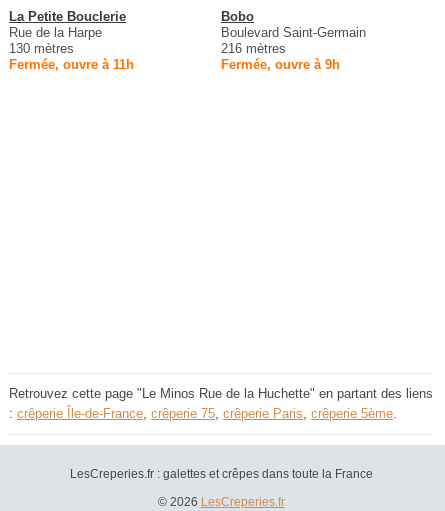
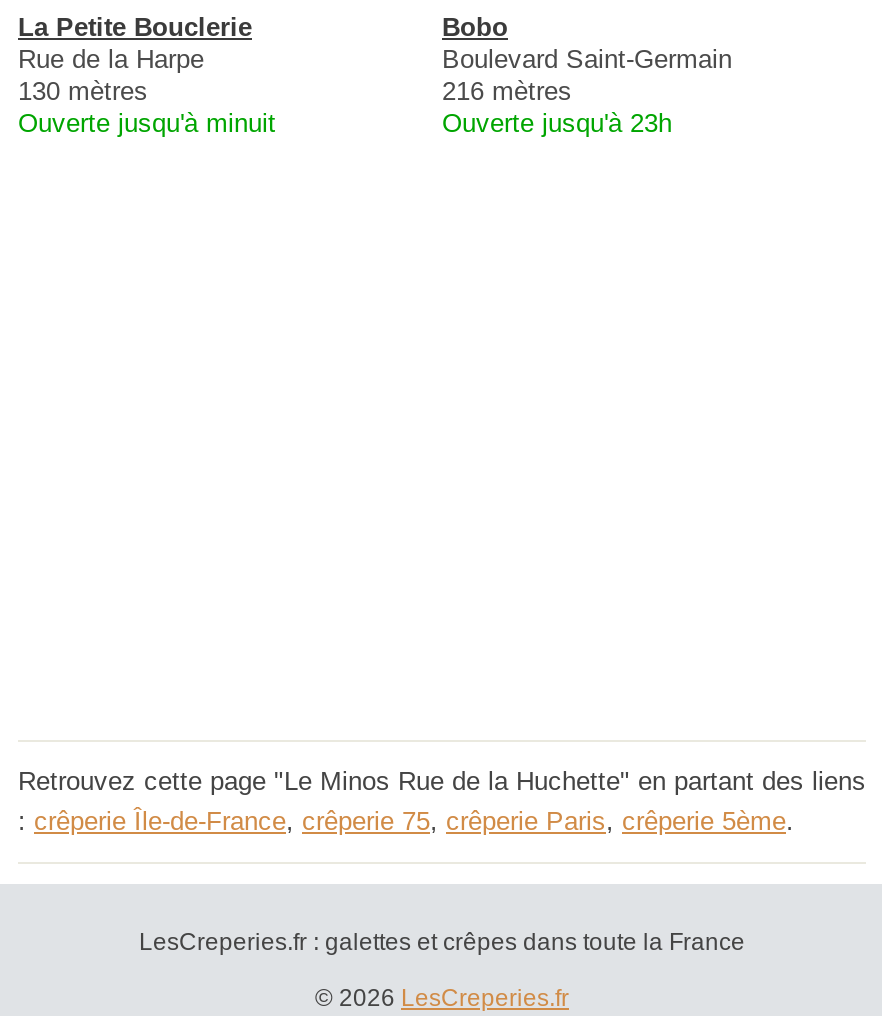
- Fermée, ouvre à 11h
+ Ouverte jusqu'à minuit

- Fermée, ouvre à 9h
+ Ouverte jusqu'à 23h
